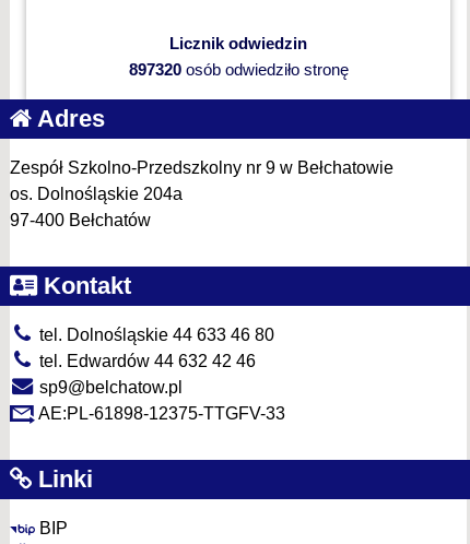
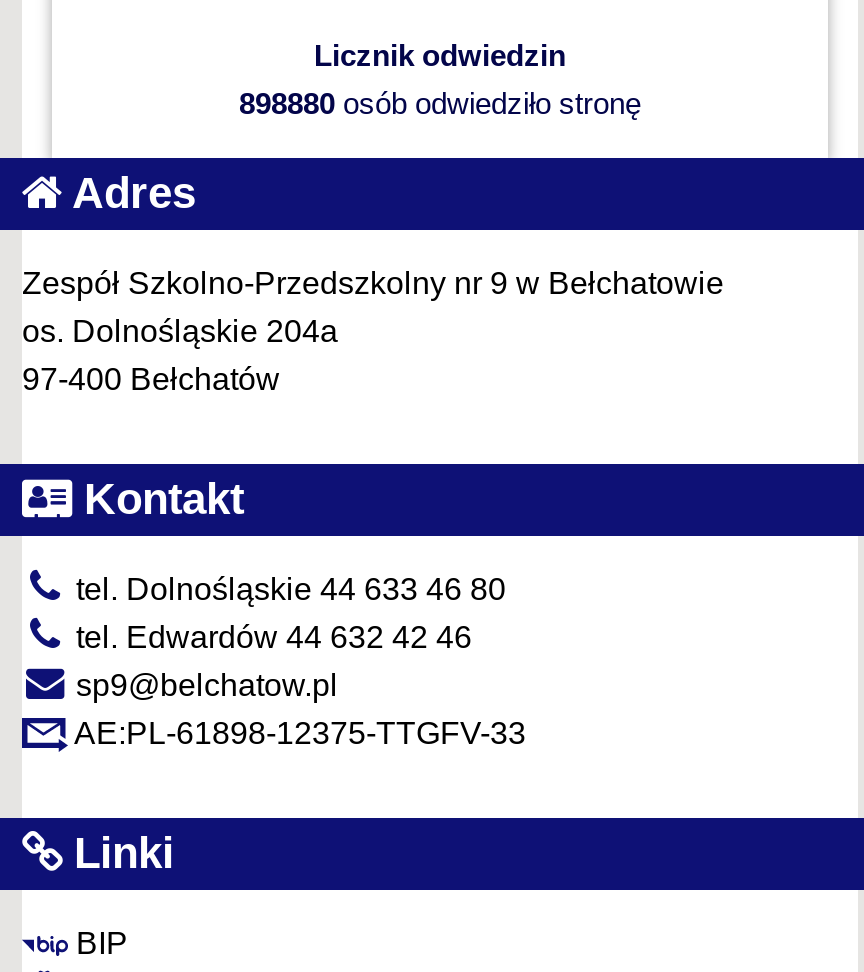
- 897320 osób odwiedziło stronę
+ 898880 osób odwiedziło stronę
